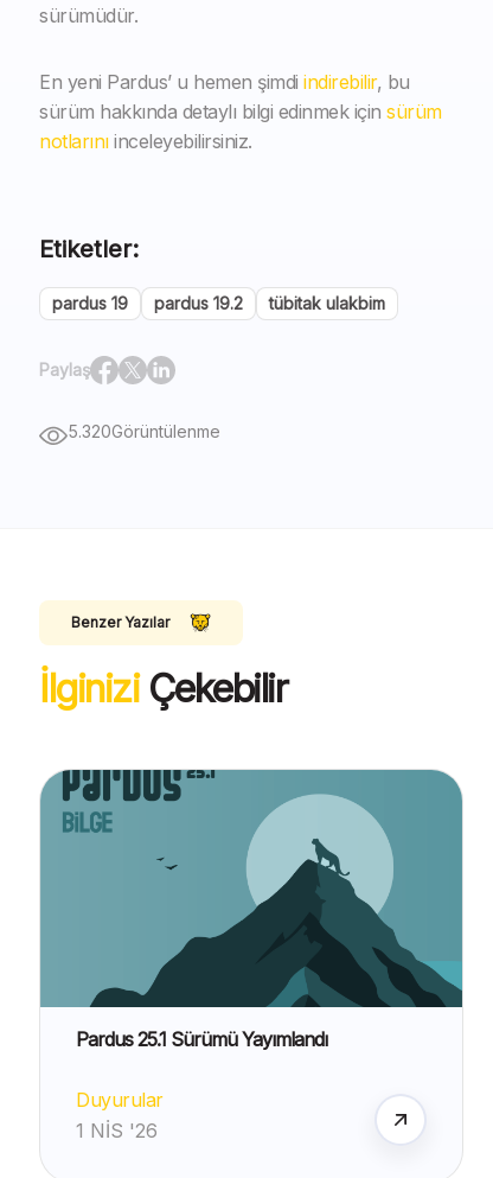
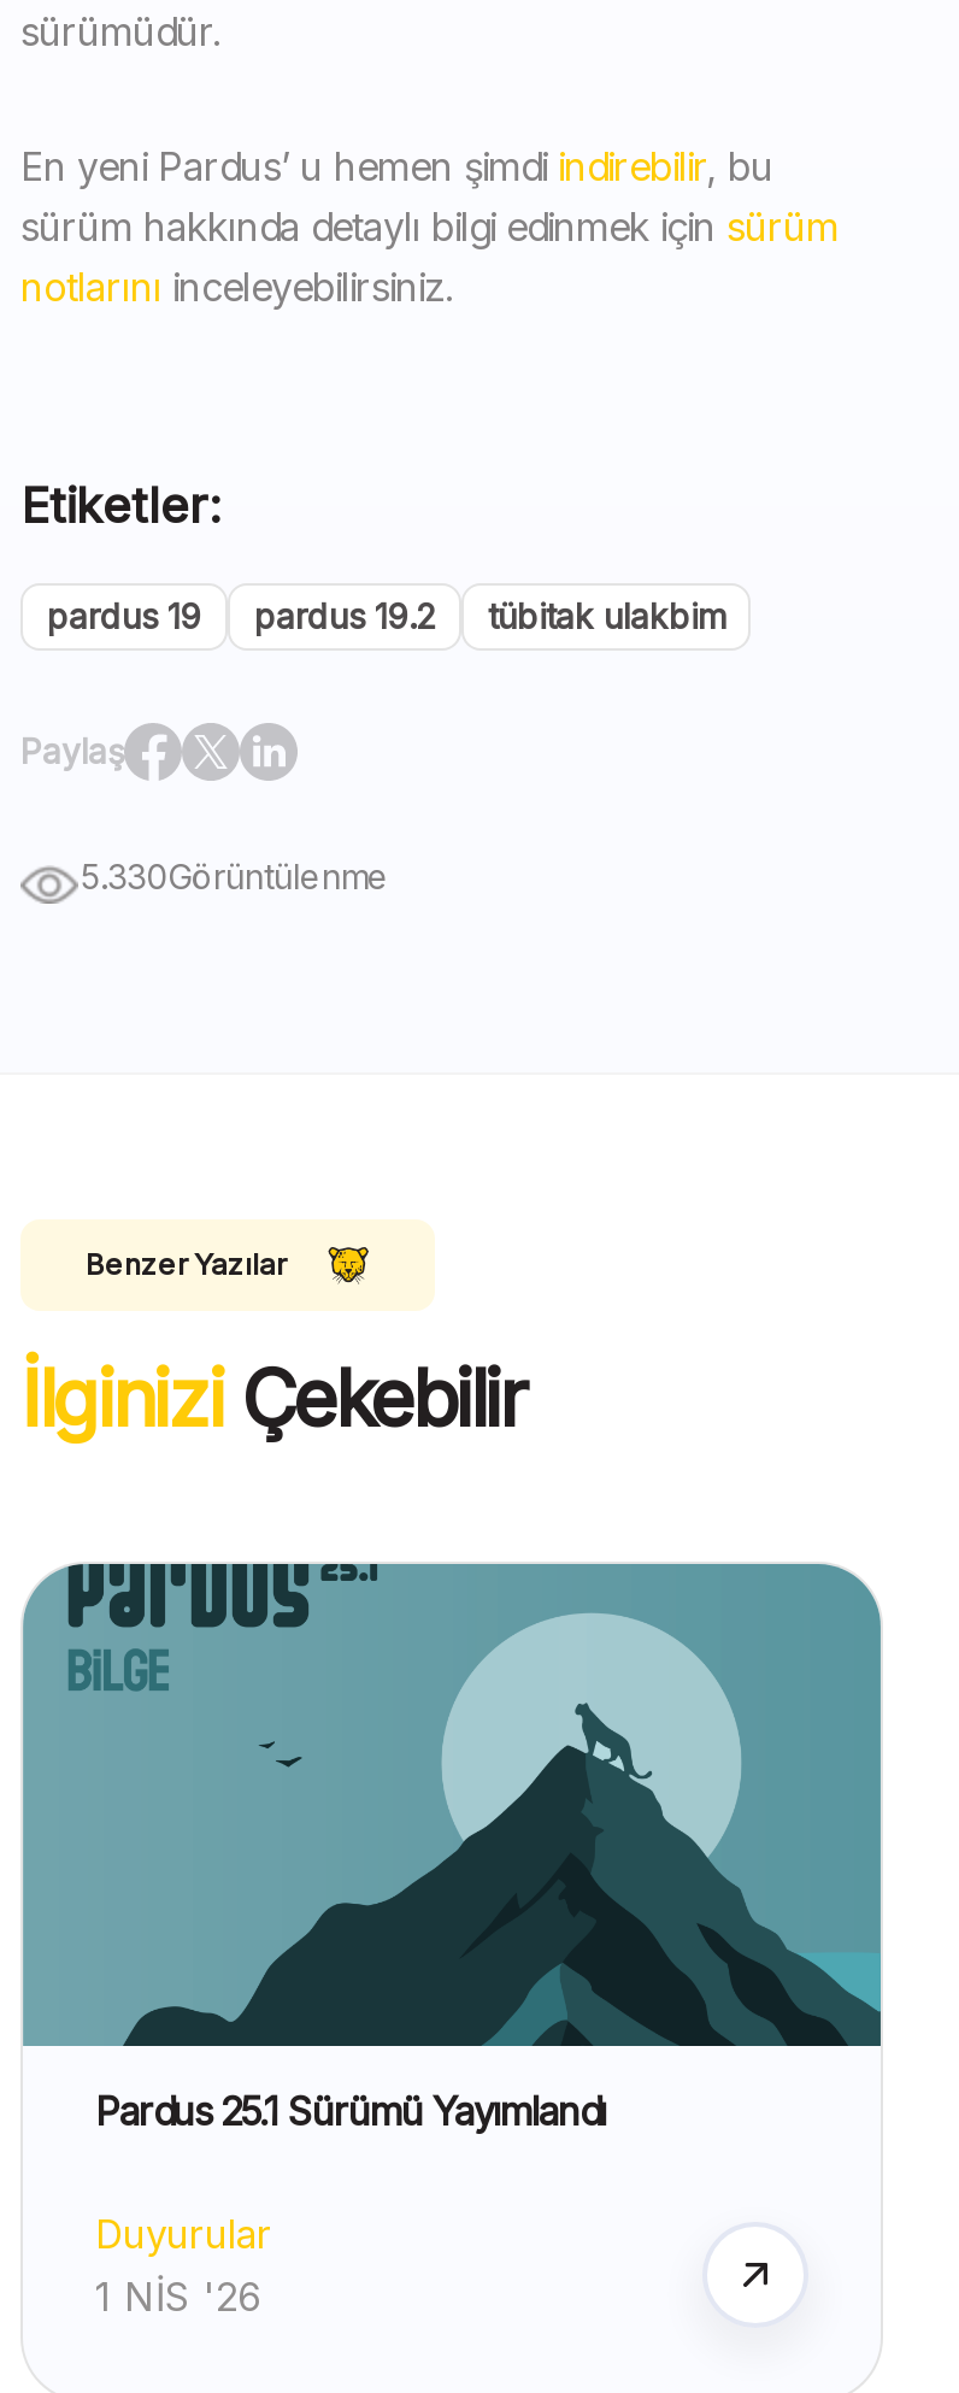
- 5.320 Görüntülenme
+ 5.330 Görüntülenme
